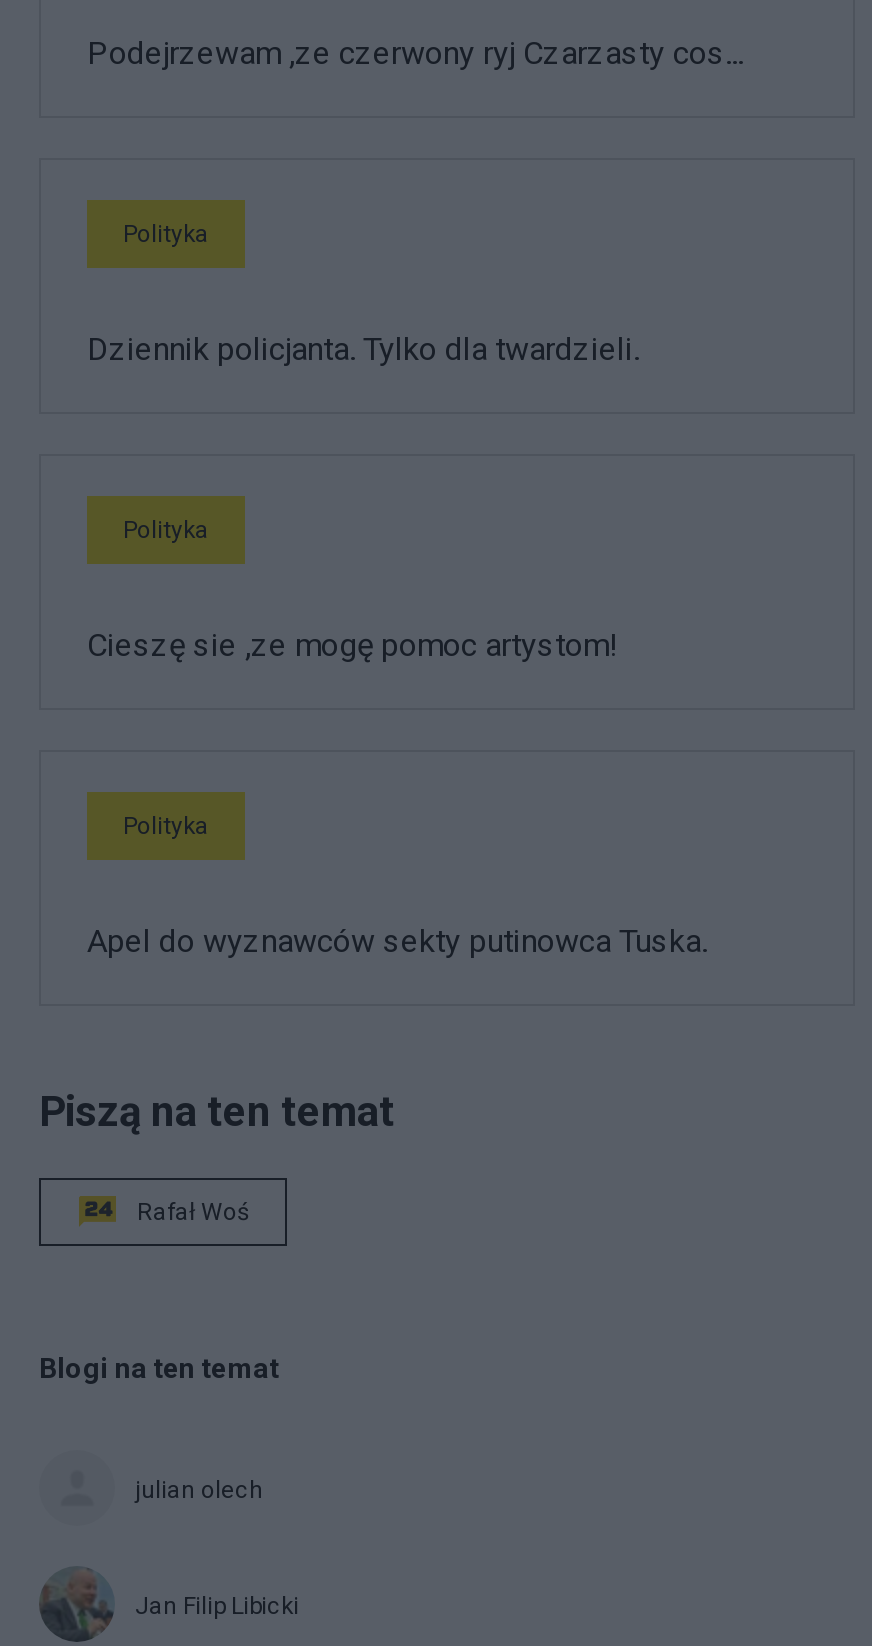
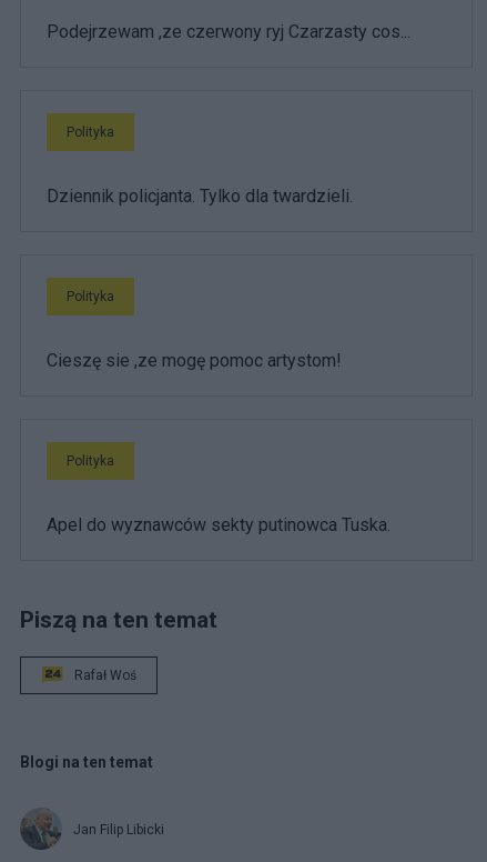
- julian olech
